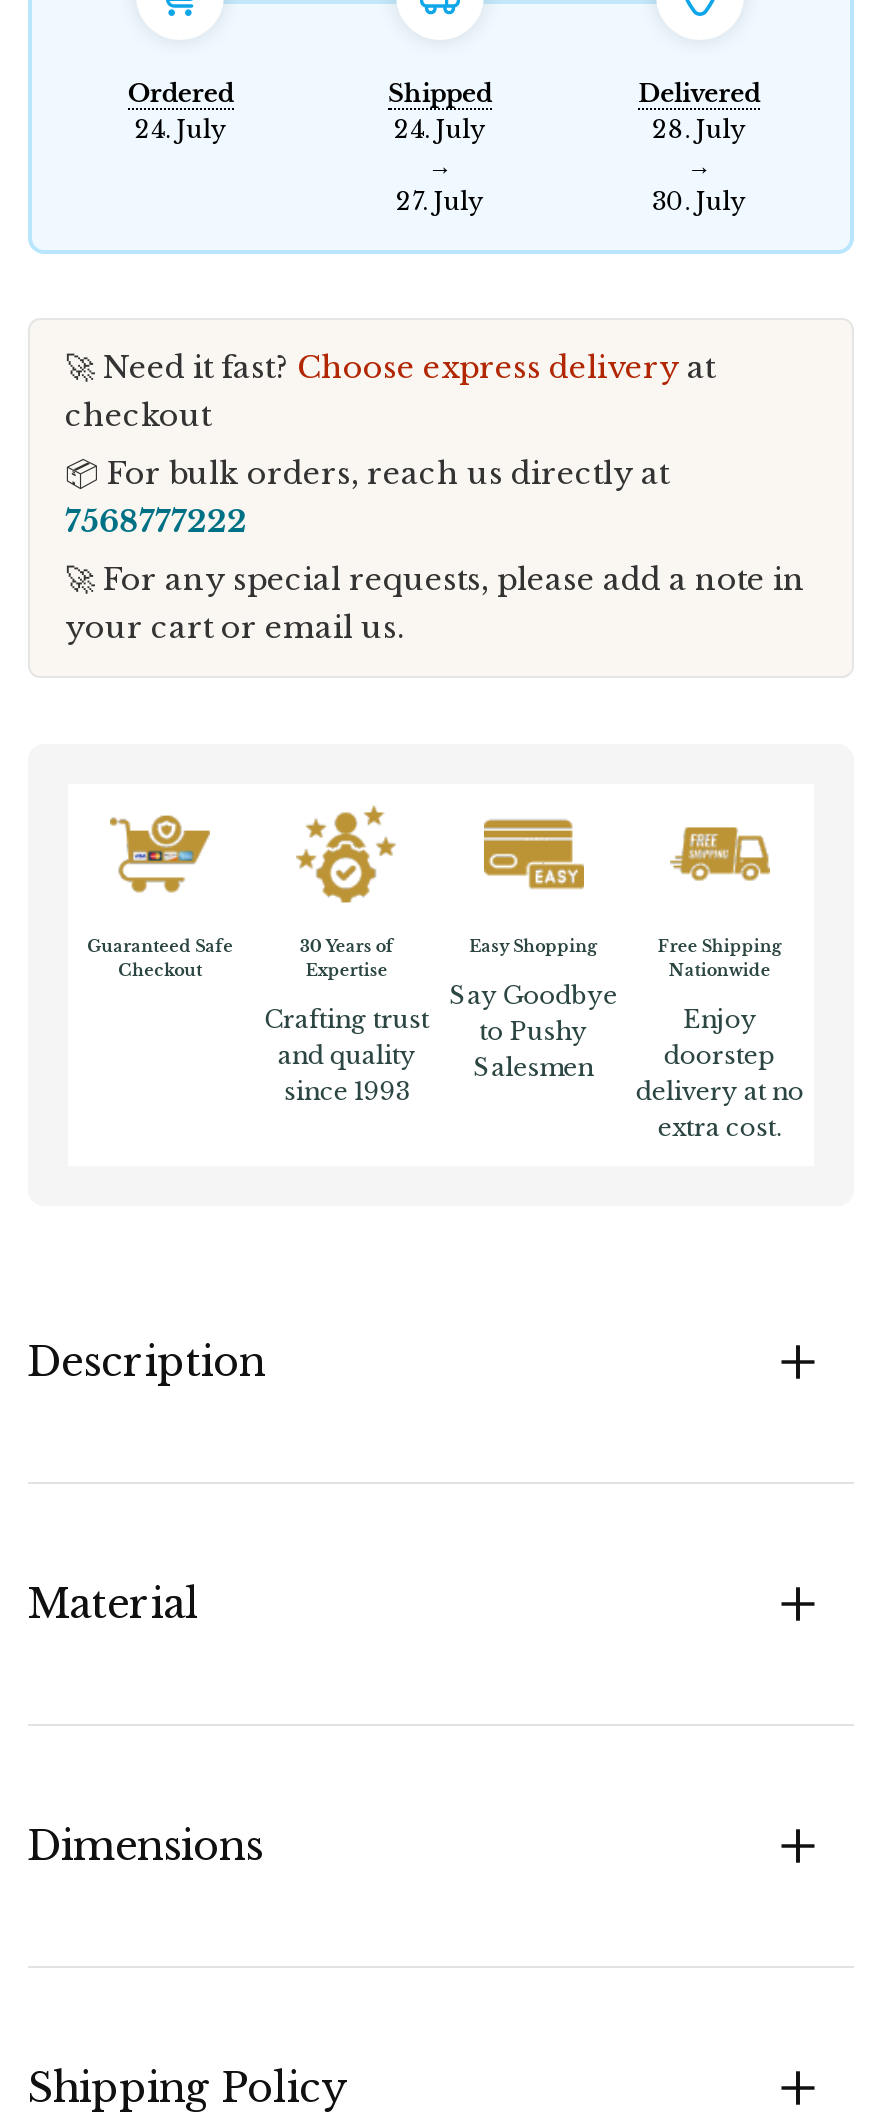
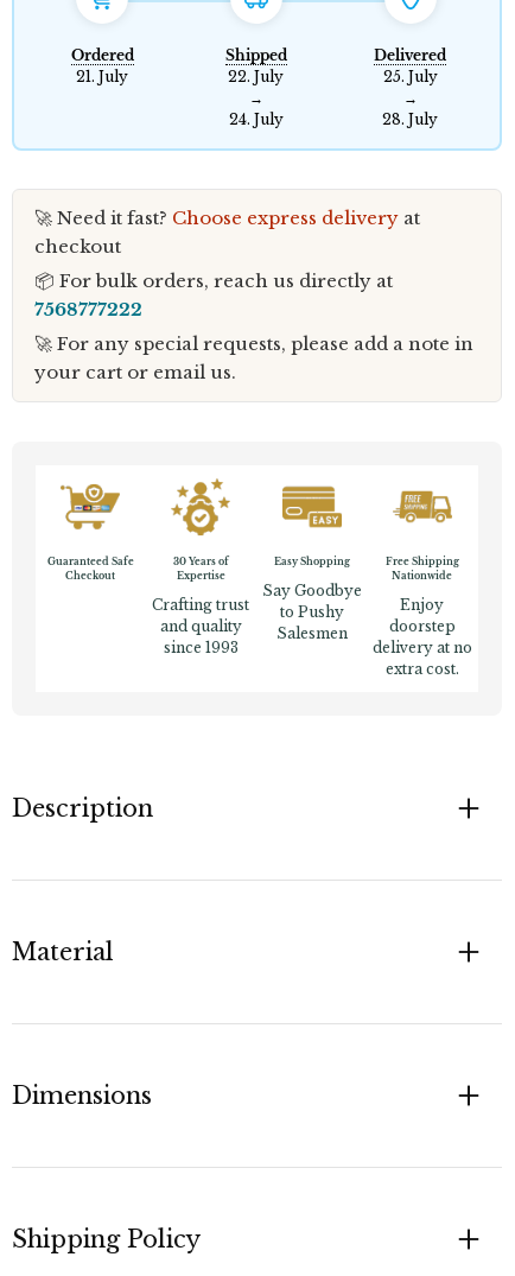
- 24. July
+ 21. July

- 24. July
+ 22. July

- 28. July
+ 25. July

- 27. July
+ 24. July

- 30. July
+ 28. July
